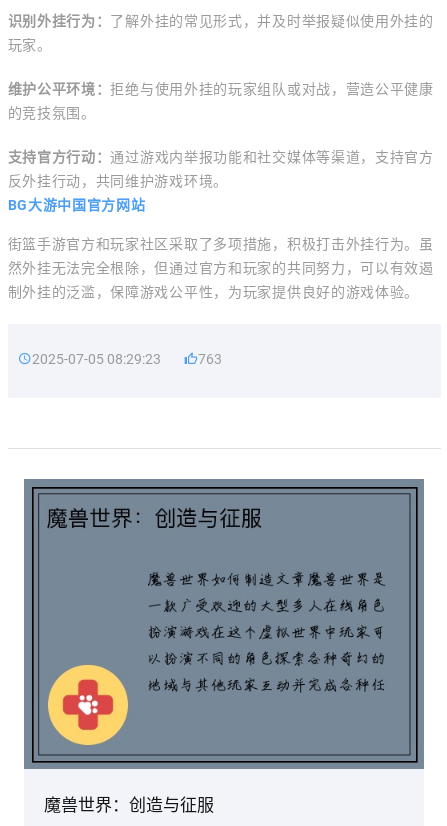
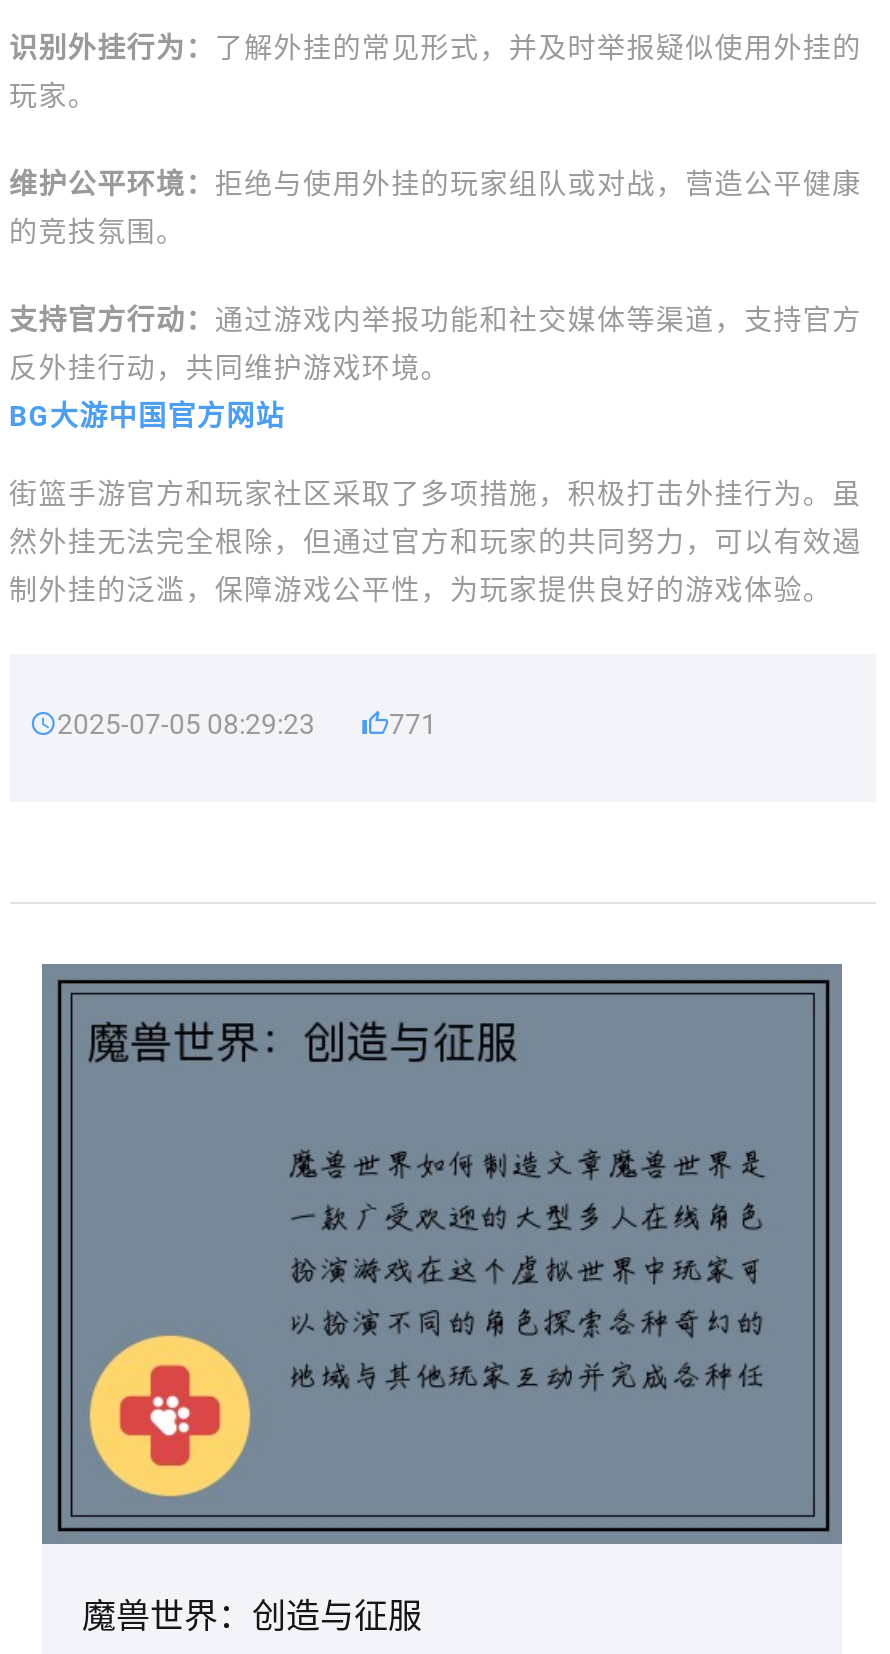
- 763
+ 771
